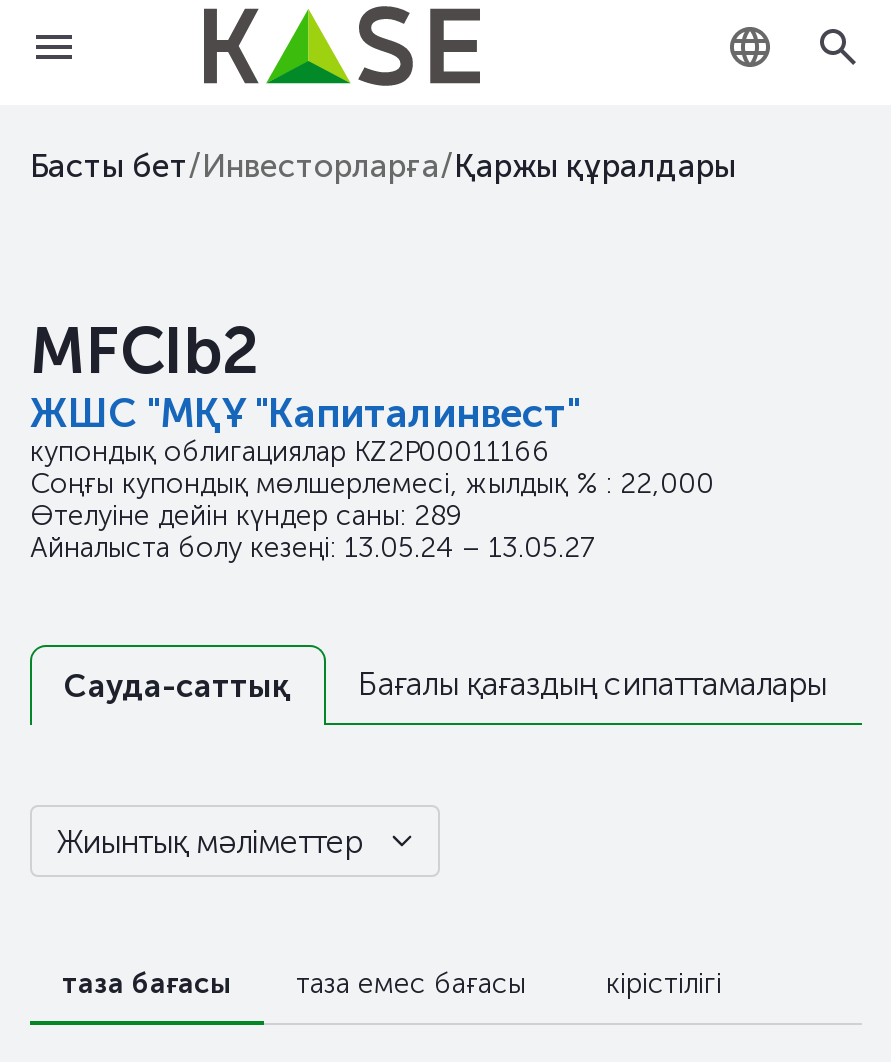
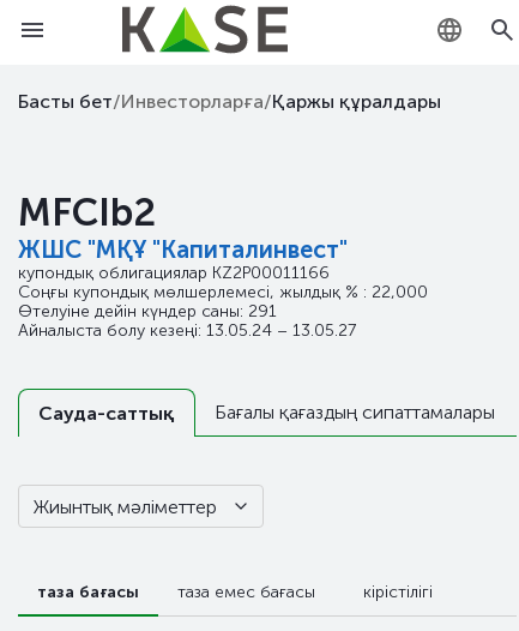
- Өтелуіне дейін күндер саны: 289
+ Өтелуіне дейін күндер саны: 291
